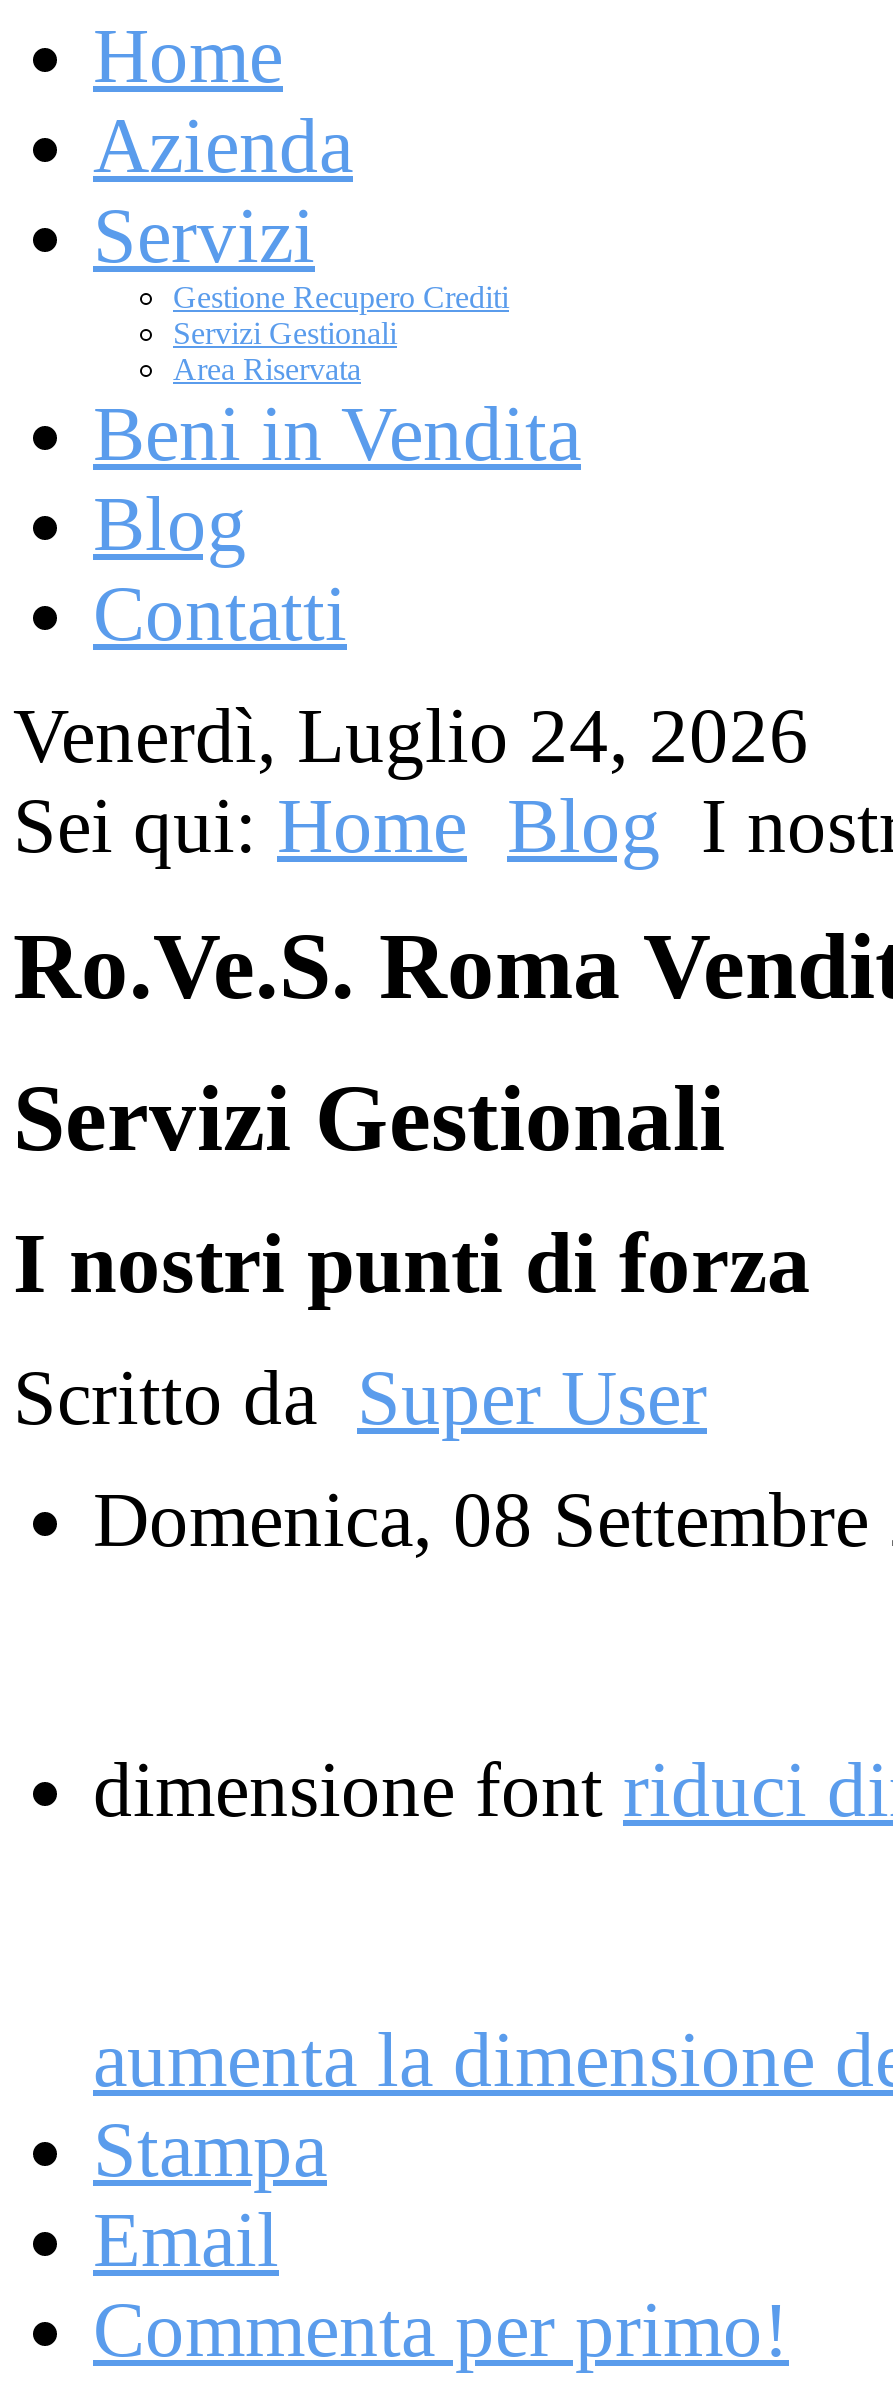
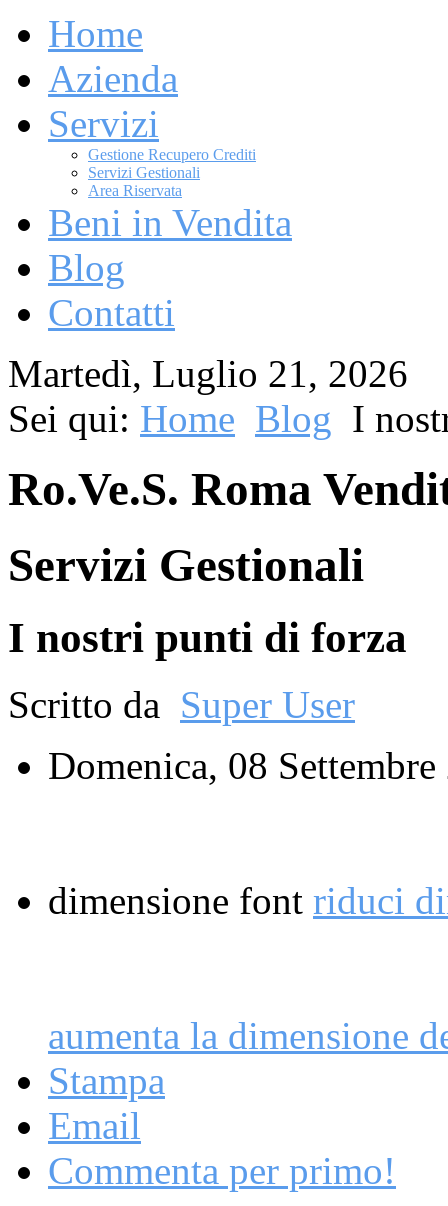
- Venerdì, Luglio 24, 2026
+ Martedì, Luglio 21, 2026
